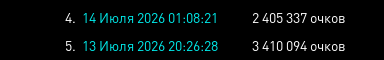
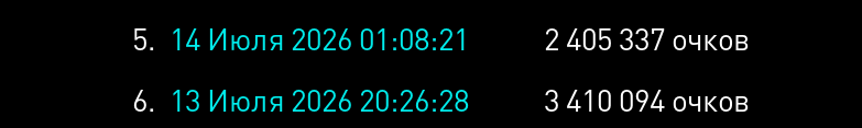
- 4. 14 Июля 2026 01:08:21 2 405 337 очков
+ 5. 14 Июля 2026 01:08:21 2 405 337 очков

- 5. 13 Июля 2026 20:26:28 3 410 094 очков
+ 6. 13 Июля 2026 20:26:28 3 410 094 очков
